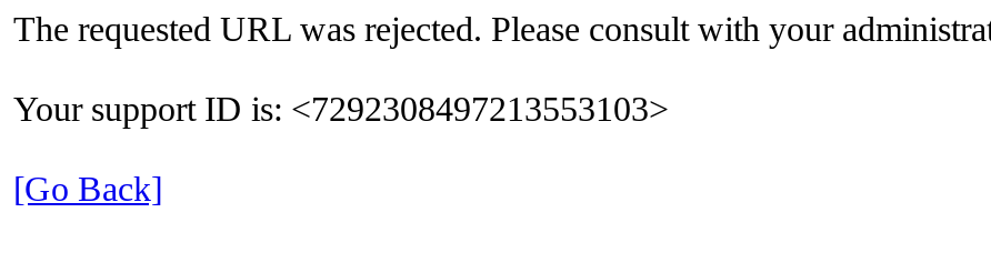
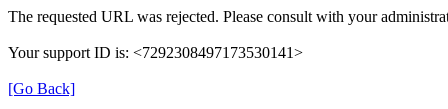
- Your support ID is: <7292308497213553103>
+ Your support ID is: <7292308497173530141>
